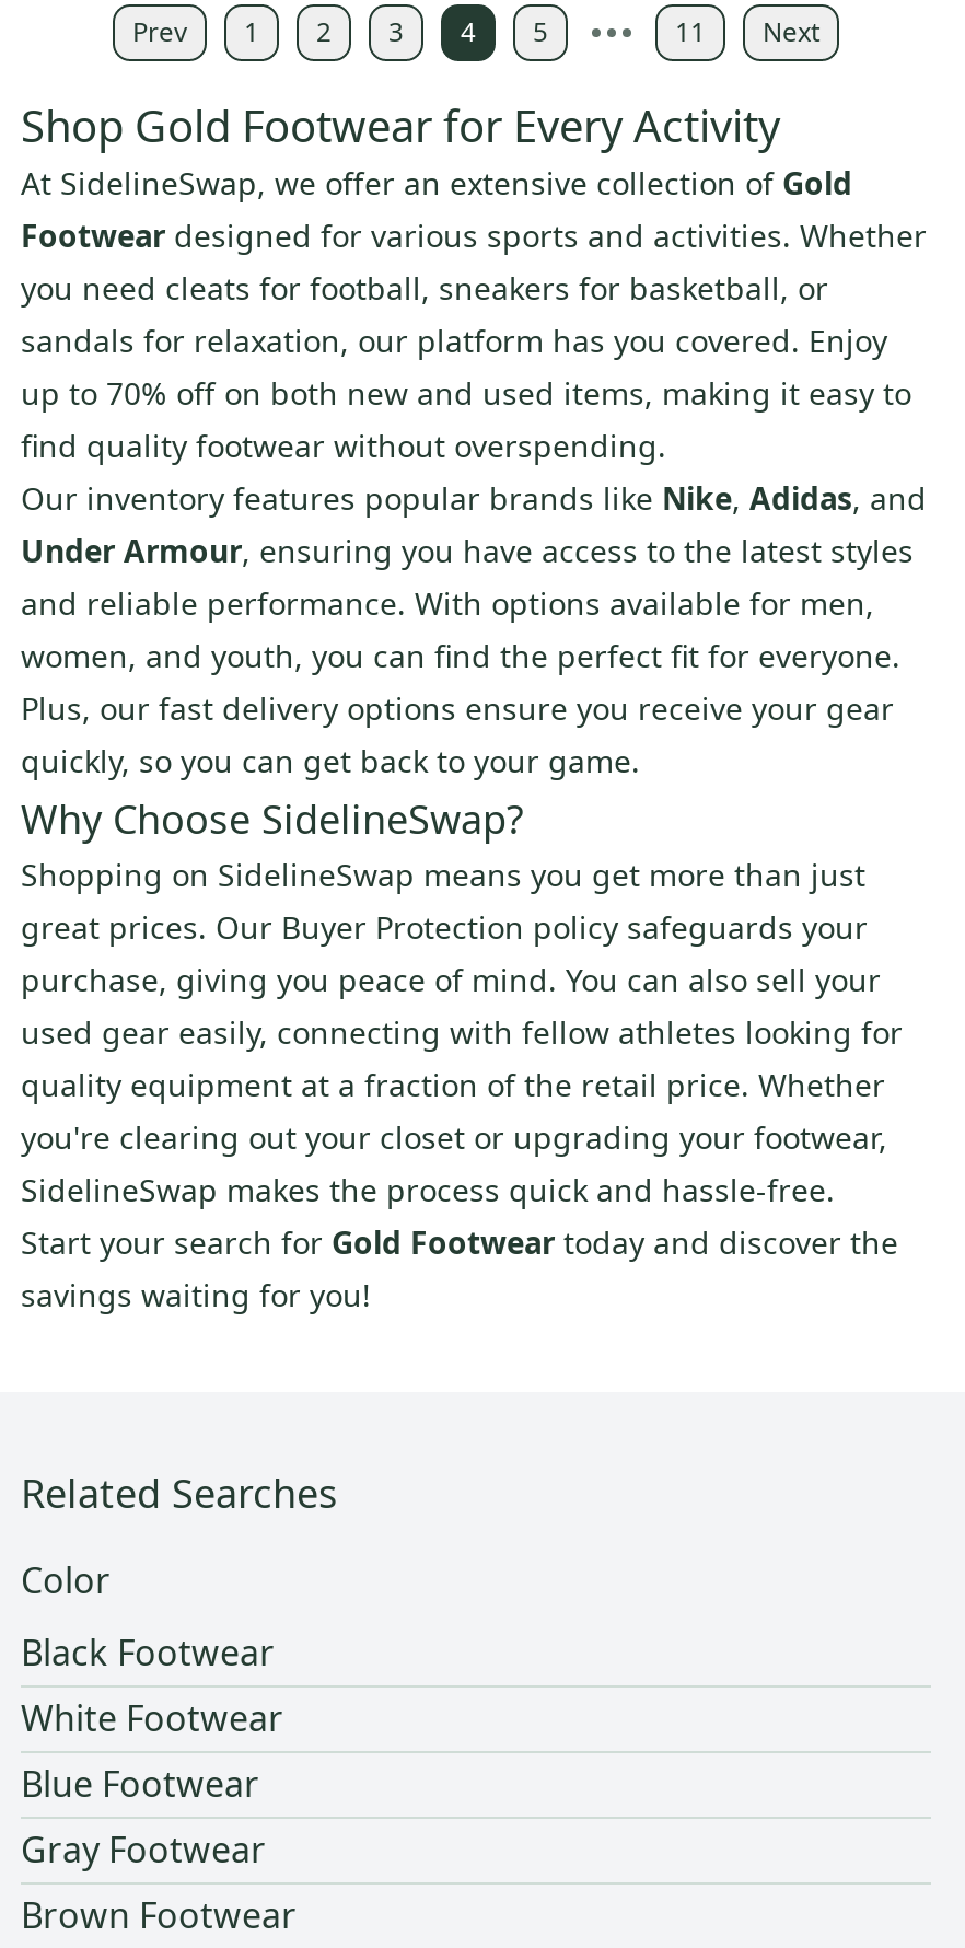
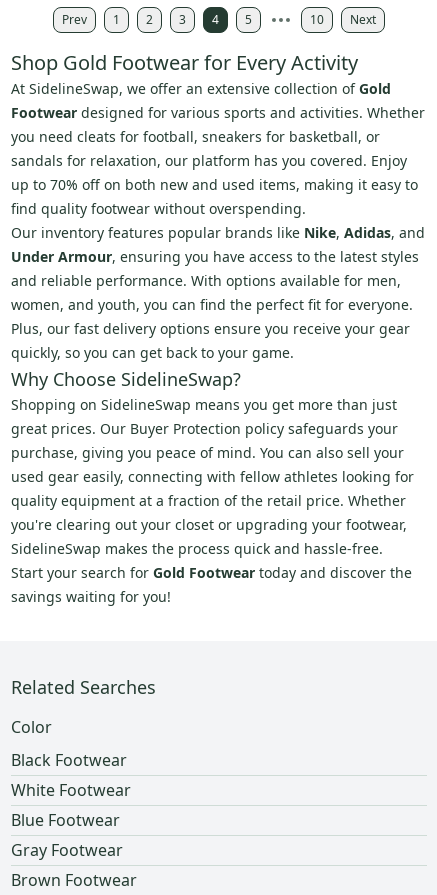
- 11 Next
+ 10 Next
